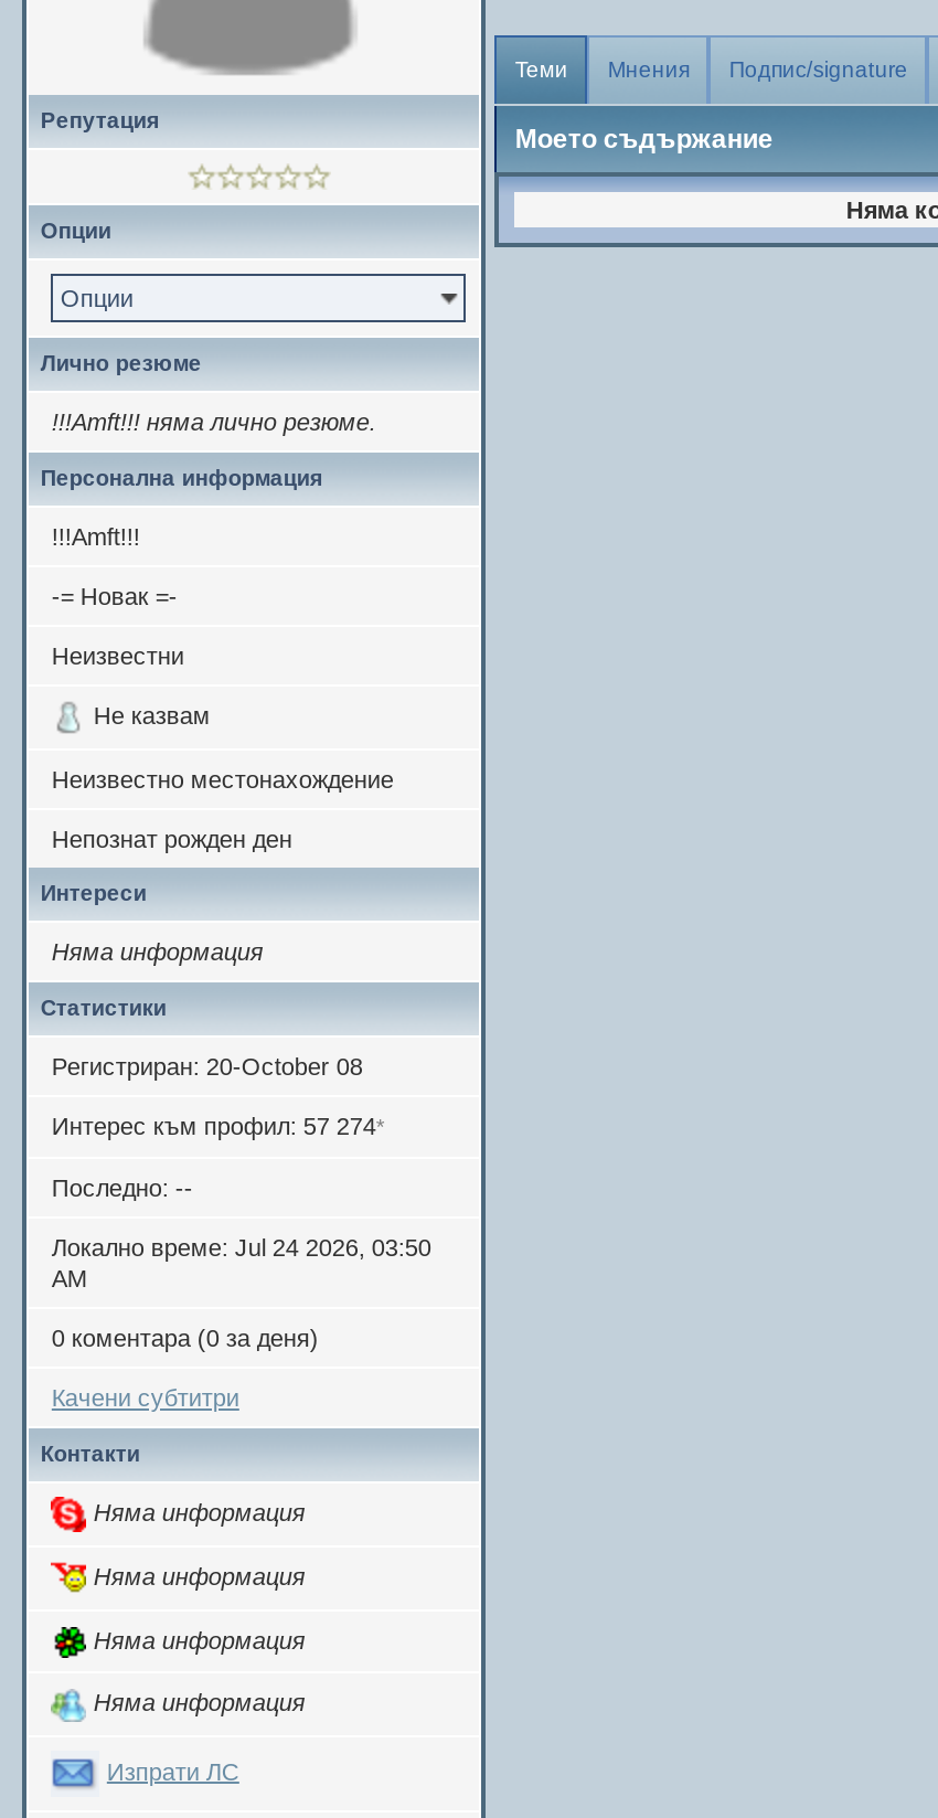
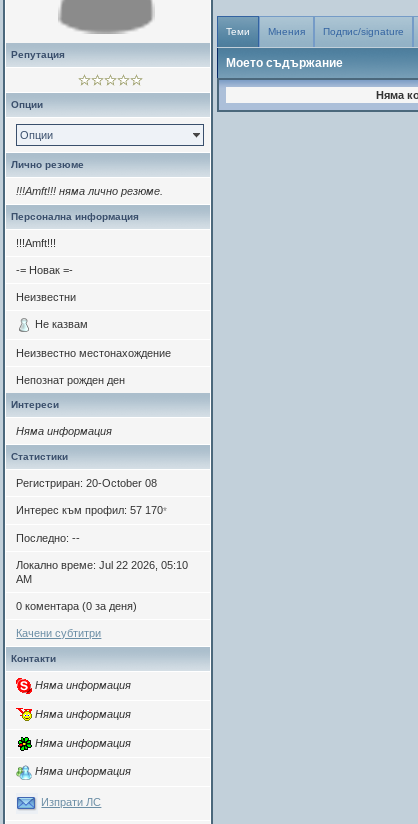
- Интерес към профил: 57 274*
+ Интерес към профил: 57 170*

- Локално време: Jul 24 2026, 03:50
+ Локално време: Jul 22 2026, 05:10
